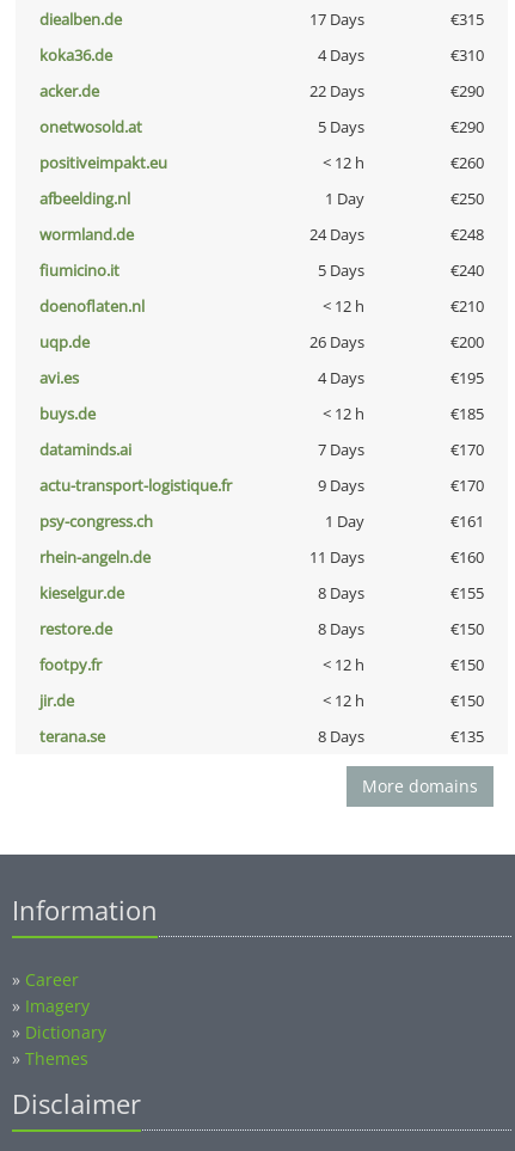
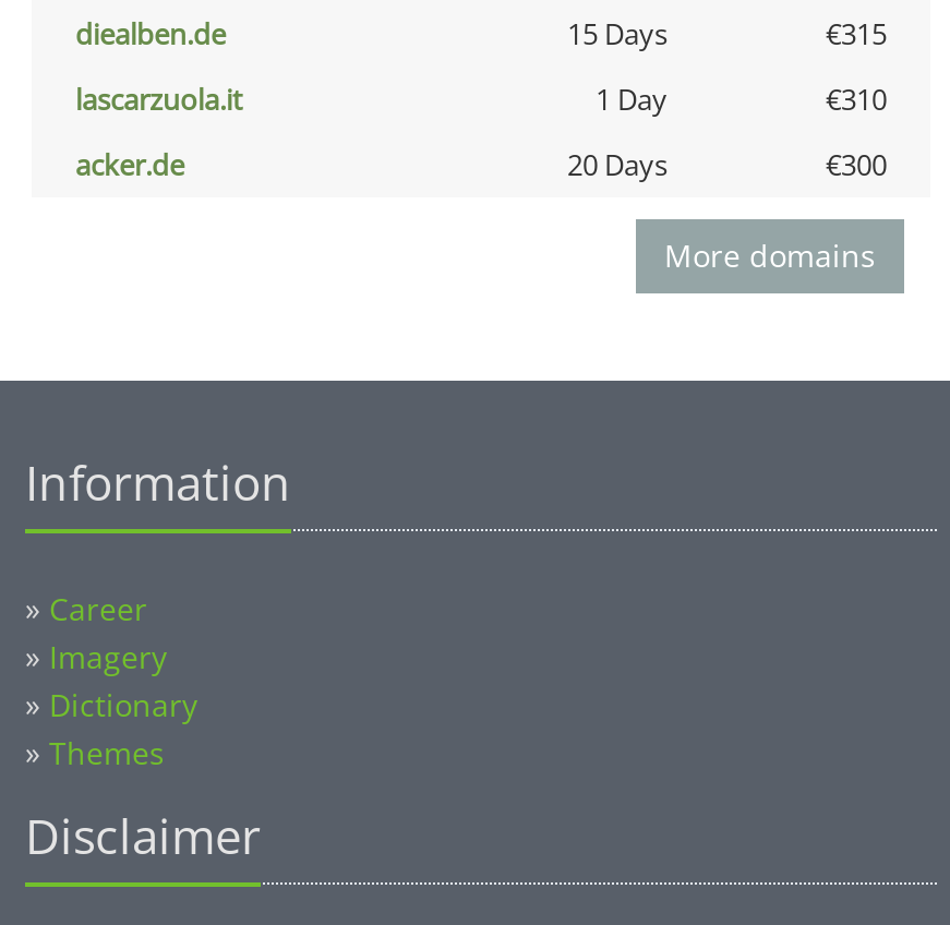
- 17 Days
+ 15 Days

- koka36.de
- 4 Days
+ lascarzuola.it
+ 1 Day

- 22 Days
- €290
- onetwosold.at
- 5 Days
- €290
- positiveimpakt.eu
- < 12 h
- €260
- afbeelding.nl
- 1 Day
- €250
- wormland.de
- 24 Days
- €248
- fiumicino.it
- 5 Days
- €240
- doenoflaten.nl
- < 12 h
- €210
- uqp.de
- 26 Days
- €200
- avi.es
- 4 Days
- €195
- buys.de
- < 12 h
- €185
- dataminds.ai
- 7 Days
- €170
- actu-transport-logistique.fr
- 9 Days
- €170
- psy-congress.ch
- 1 Day
- €161
- rhein-angeln.de
- 11 Days
- €160
- kieselgur.de
- 8 Days
- €155
- restore.de
- 8 Days
- €150
- footpy.fr
- < 12 h
- €150
- jir.de
- < 12 h
- €150
- terana.se
- 8 Days
- €135
+ 20 Days
+ €300
